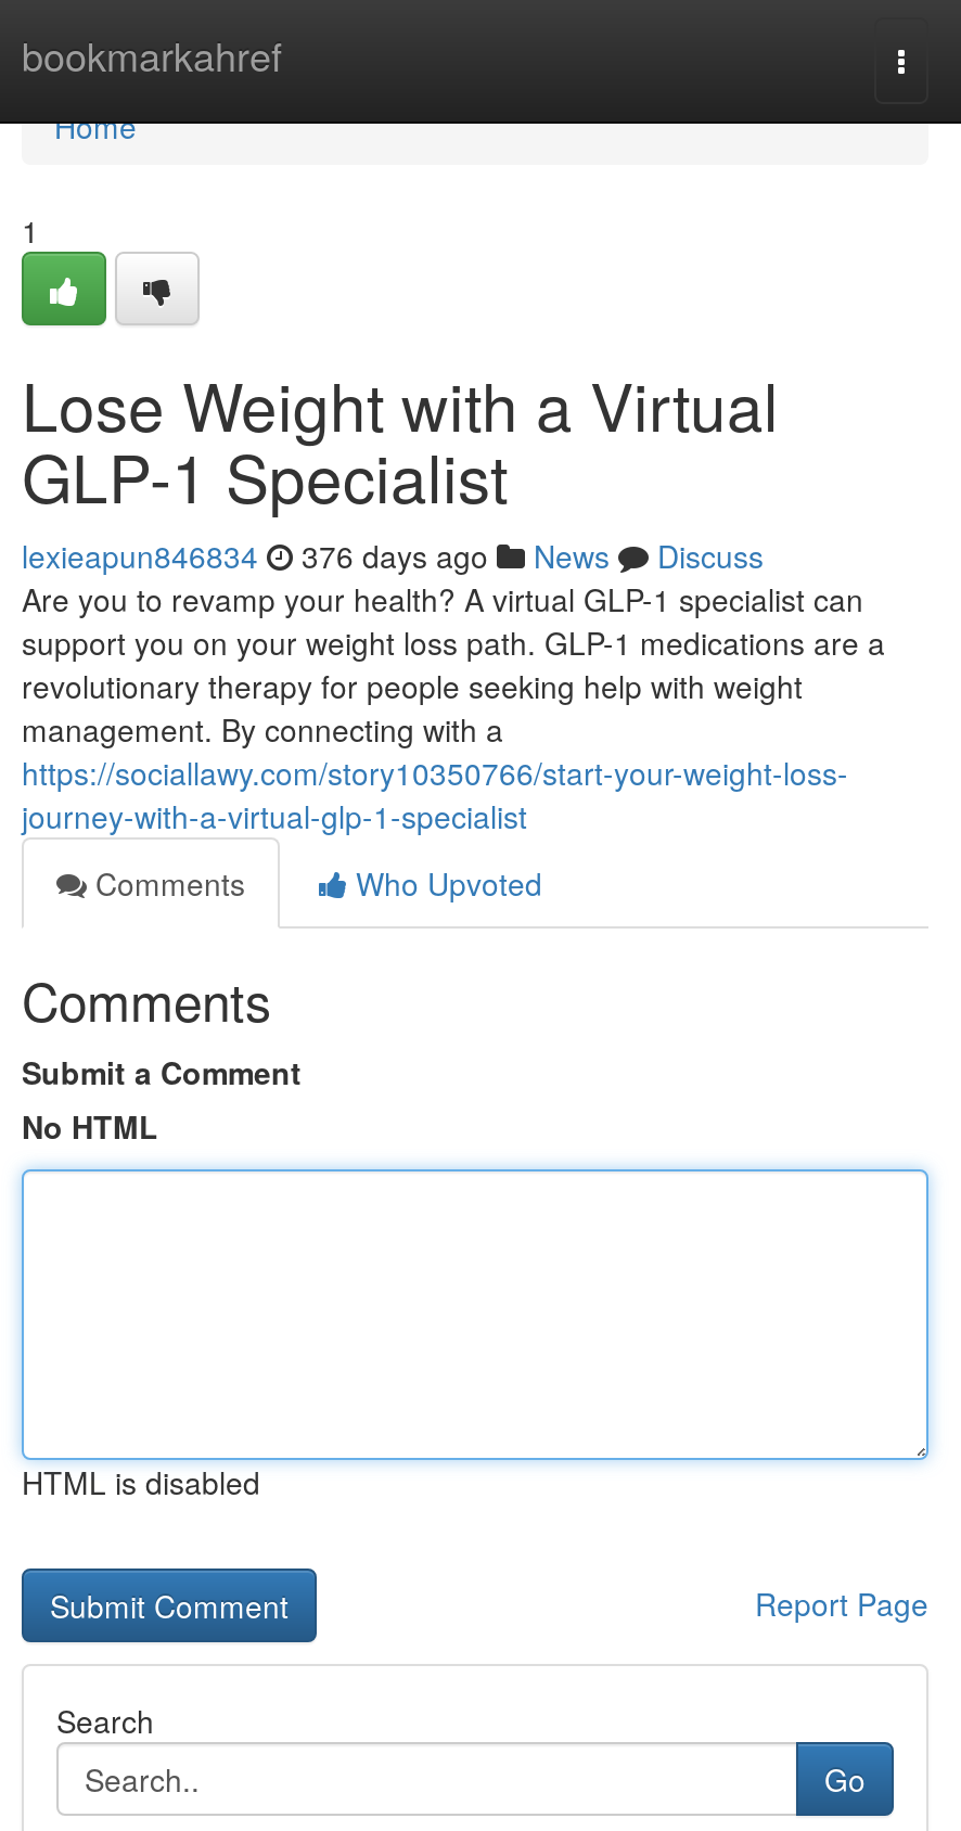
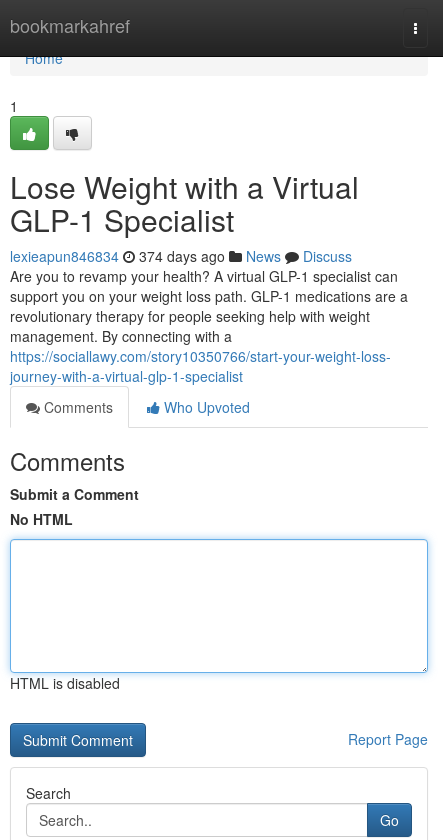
- lexieapun846834 376 days ago News Discuss
+ lexieapun846834 374 days ago News Discuss
